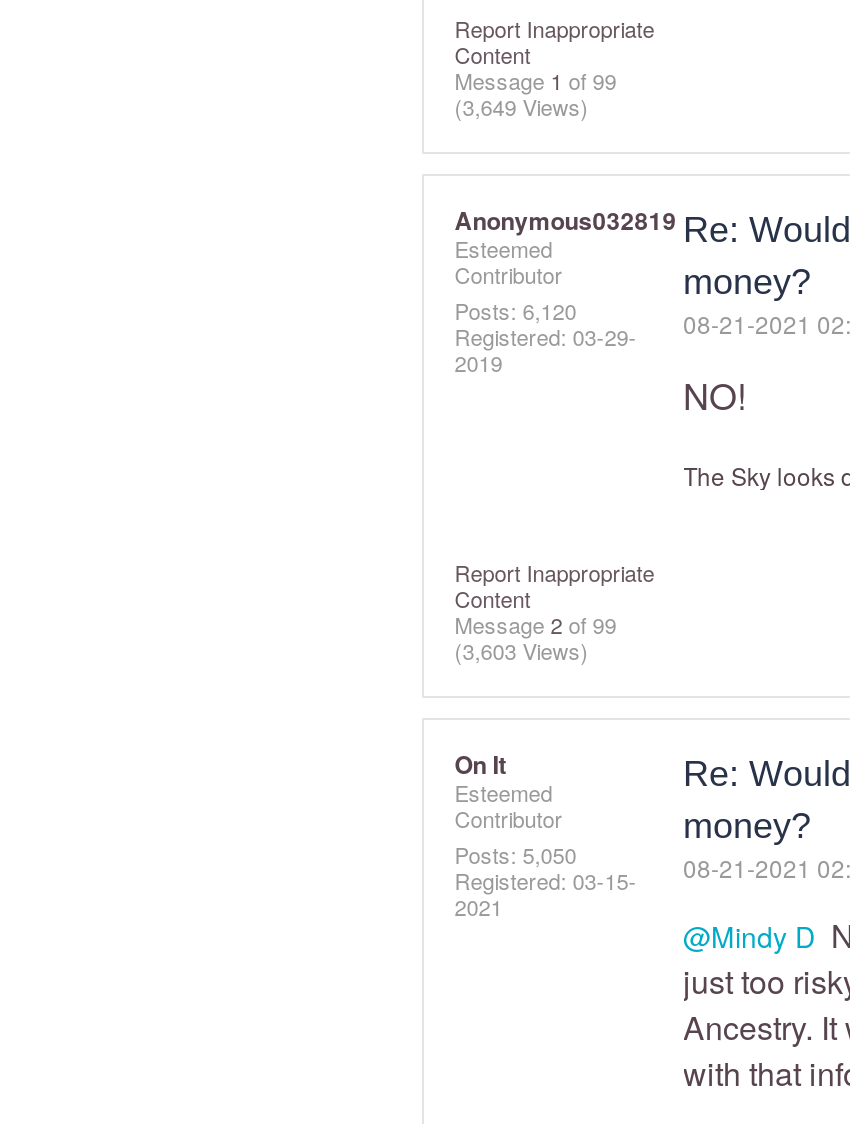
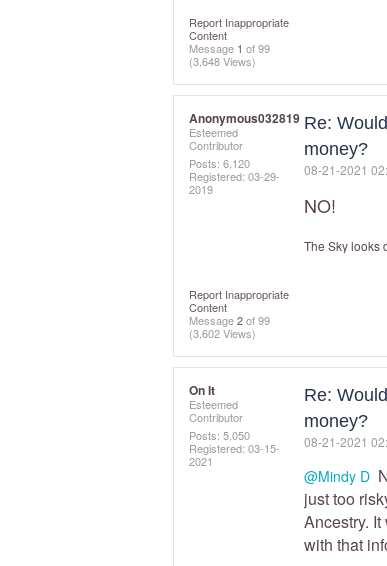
- (3,649 Views)
+ (3,648 Views)

- (3,603 Views)
+ (3,602 Views)
